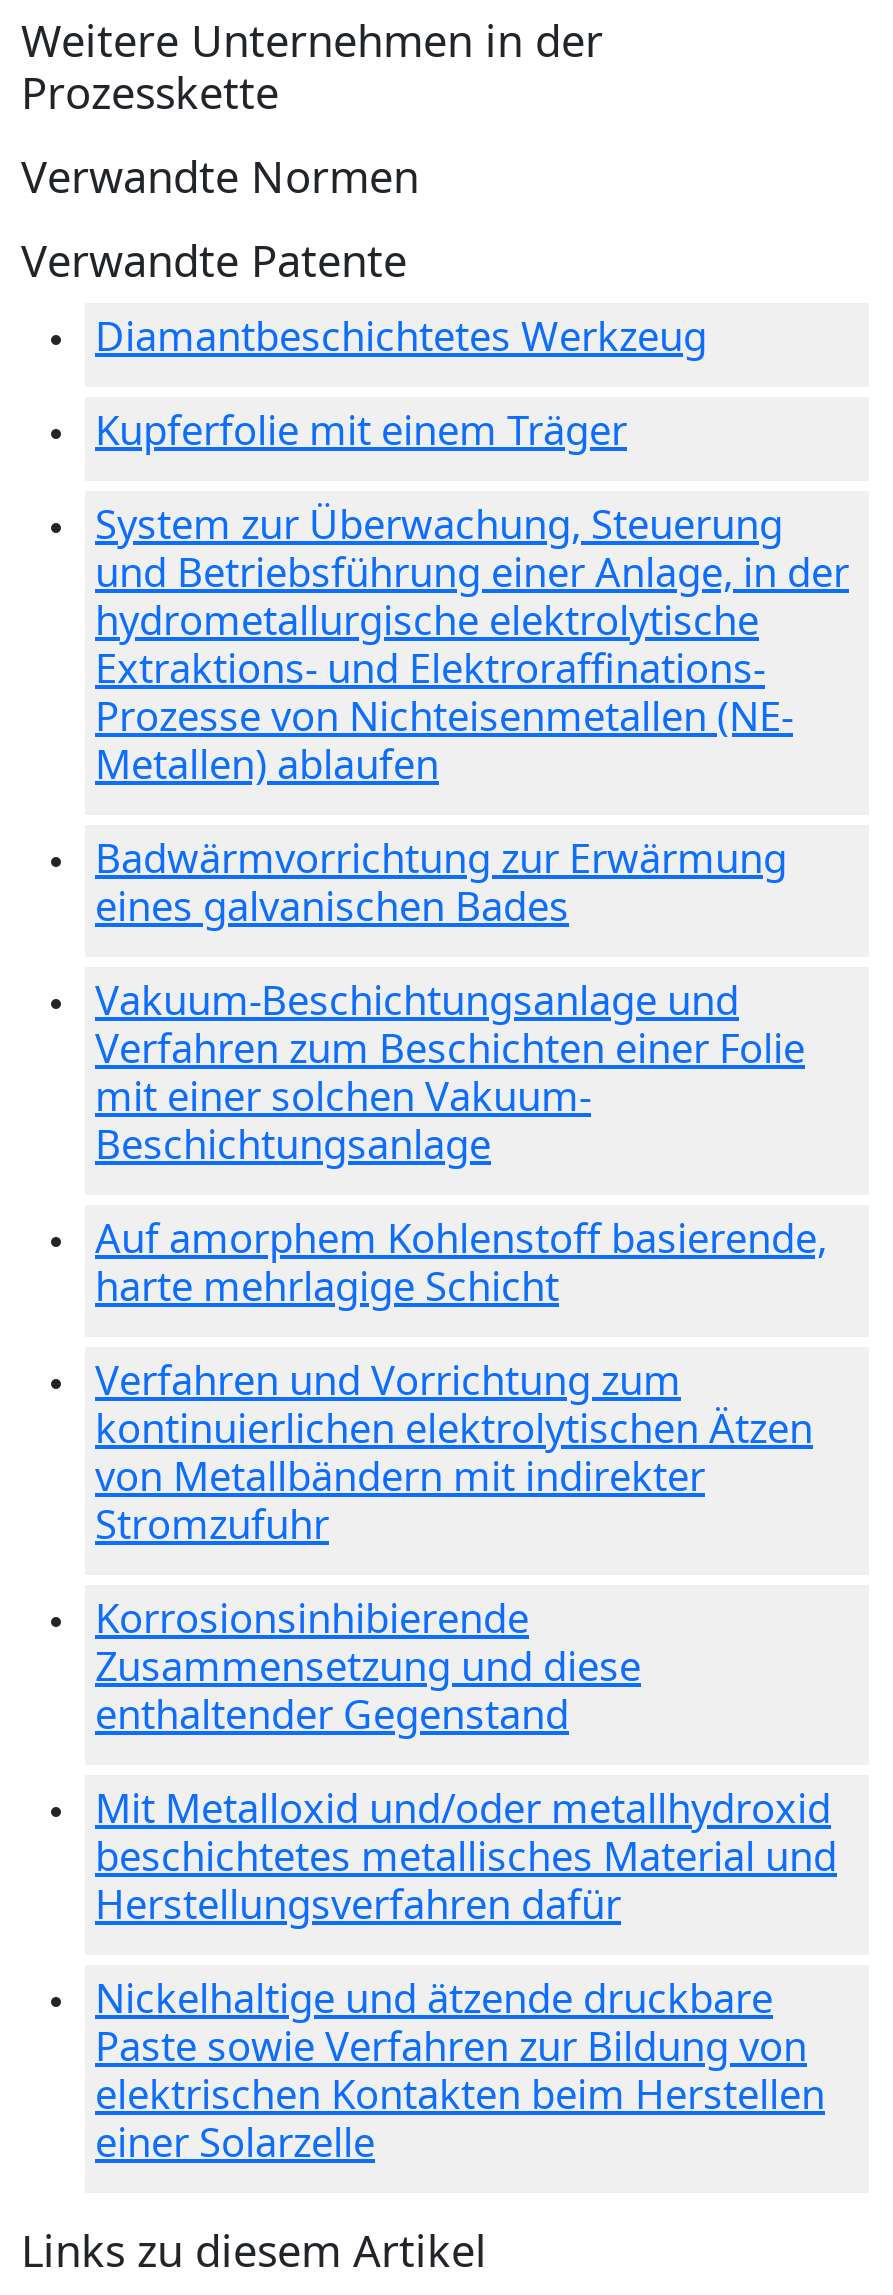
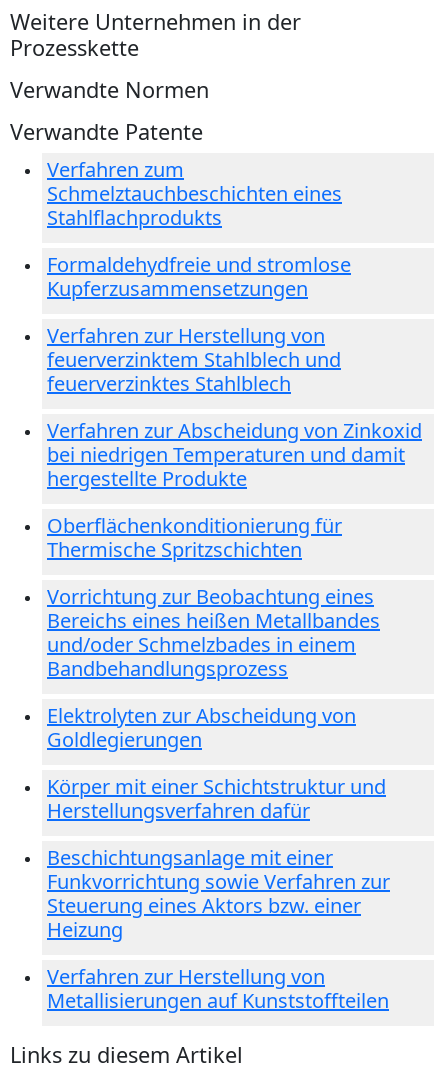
- Diamantbeschichtetes Werkzeug
- Kupferfolie mit einem Träger
- System zur Überwachung, Steuerung
- und Betriebsführung einer Anlage, in der
- hydrometallurgische elektrolytische
- Extraktions- und Elektroraffinations-
- Prozesse von Nichteisenmetallen (NE-
- Metallen) ablaufen
- Badwärmvorrichtung zur Erwärmung
- eines galvanischen Bades
- Vakuum-Beschichtungsanlage und
- Verfahren zum Beschichten einer Folie
- mit einer solchen Vakuum-
- Beschichtungsanlage
- Auf amorphem Kohlenstoff basierende,
- harte mehrlagige Schicht
- Verfahren und Vorrichtung zum
- kontinuierlichen elektrolytischen Ätzen
- von Metallbändern mit indirekter
- Stromzufuhr
- Korrosionsinhibierende
- Zusammensetzung und diese
- enthaltender Gegenstand
- Mit Metalloxid und/oder metallhydroxid
- beschichtetes metallisches Material und
+ Verfahren zum
+ Schmelztauchbeschichten eines
+ Stahlflachprodukts
+ Formaldehydfreie und stromlose
+ Kupferzusammensetzungen
+ Verfahren zur Herstellung von
+ feuerverzinktem Stahlblech und
+ feuerverzinktes Stahlblech
+ Verfahren zur Abscheidung von Zinkoxid
+ bei niedrigen Temperaturen und damit
+ hergestellte Produkte
+ Oberflächenkonditionierung für
+ Thermische Spritzschichten
+ Vorrichtung zur Beobachtung eines
+ Bereichs eines heißen Metallbandes
+ und/oder Schmelzbades in einem
+ Bandbehandlungsprozess
+ Elektrolyten zur Abscheidung von
+ Goldlegierungen
+ Körper mit einer Schichtstruktur und

moved up: Herstellungsverfahren dafür

- Nickelhaltige und ätzende druckbare
- Paste sowie Verfahren zur Bildung von
- elektrischen Kontakten beim Herstellen
- einer Solarzelle
+ Beschichtungsanlage mit einer
+ Funkvorrichtung sowie Verfahren zur
+ Steuerung eines Aktors bzw. einer
+ Heizung
+ Verfahren zur Herstellung von
+ Metallisierungen auf Kunststoffteilen
